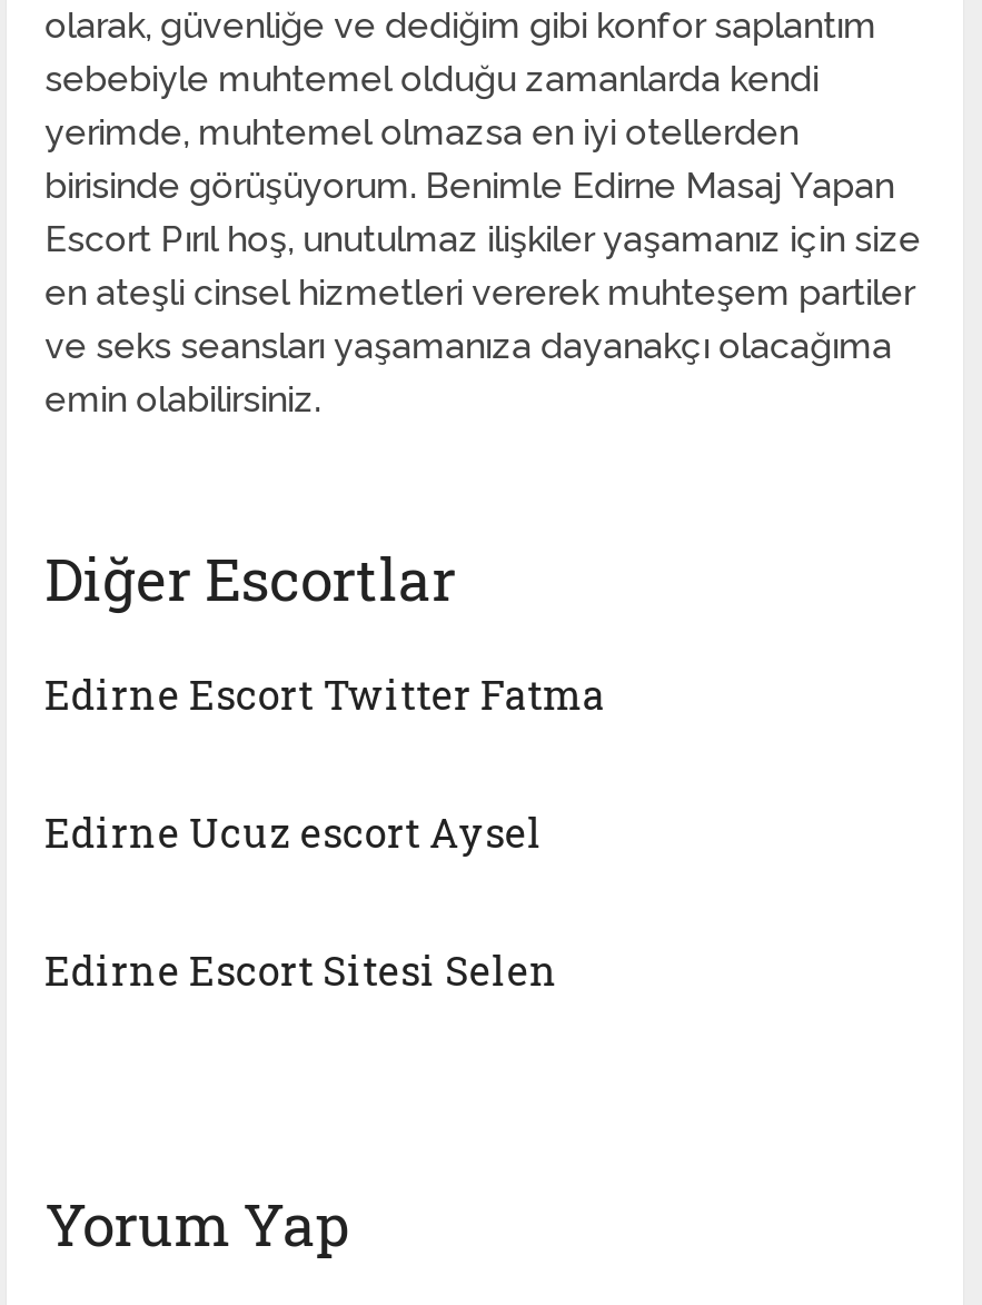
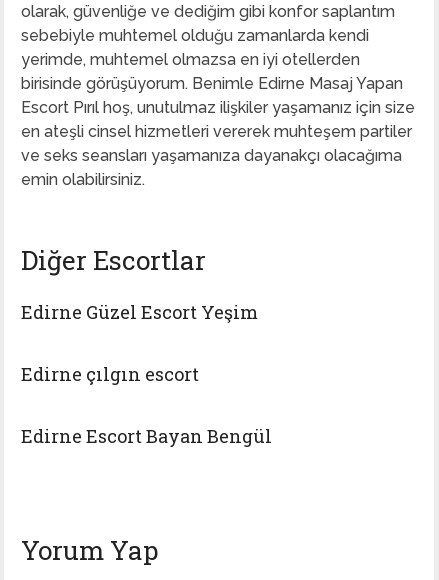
- Edirne Escort Twitter Fatma
+ Edirne Güzel Escort Yeşim

- Edirne Ucuz escort Aysel
+ Edirne çılgın escort

- Edirne Escort Sitesi Selen
+ Edirne Escort Bayan Bengül
